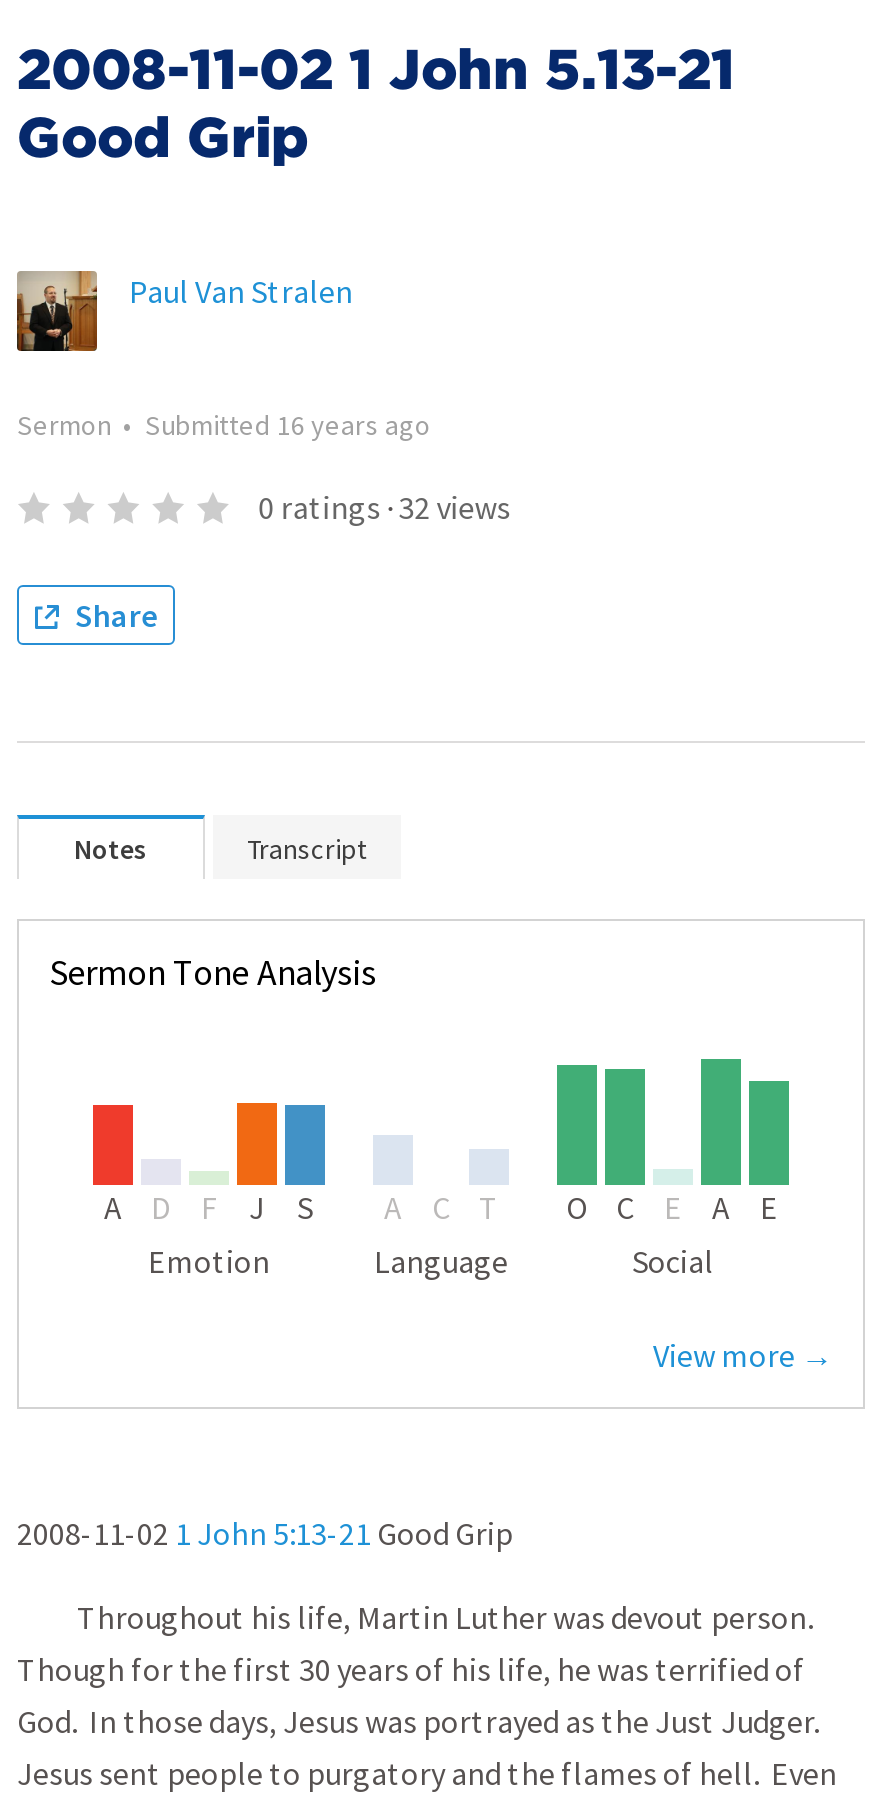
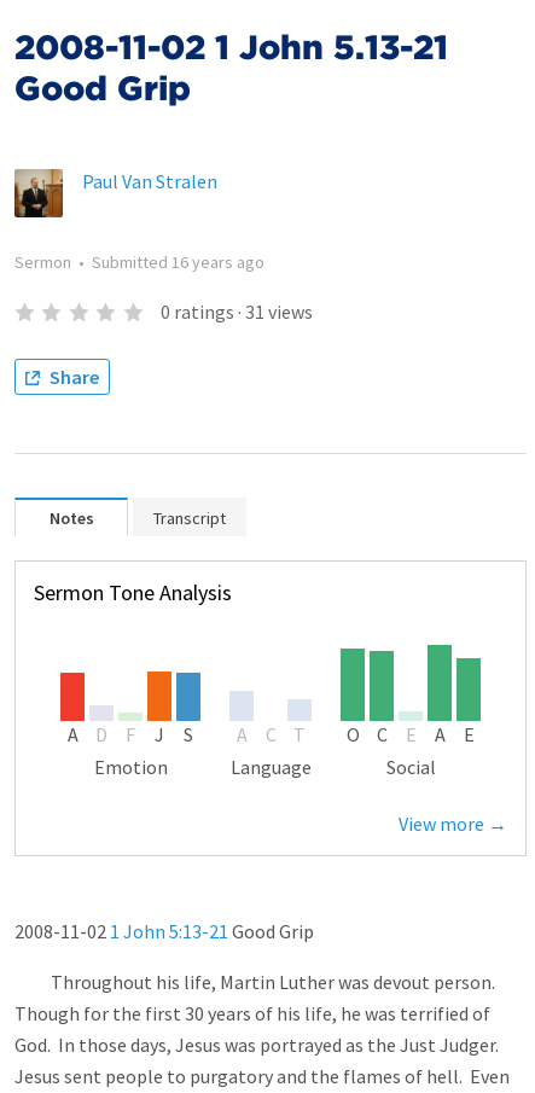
- 0 ratings · 32 views
+ 0 ratings · 31 views
